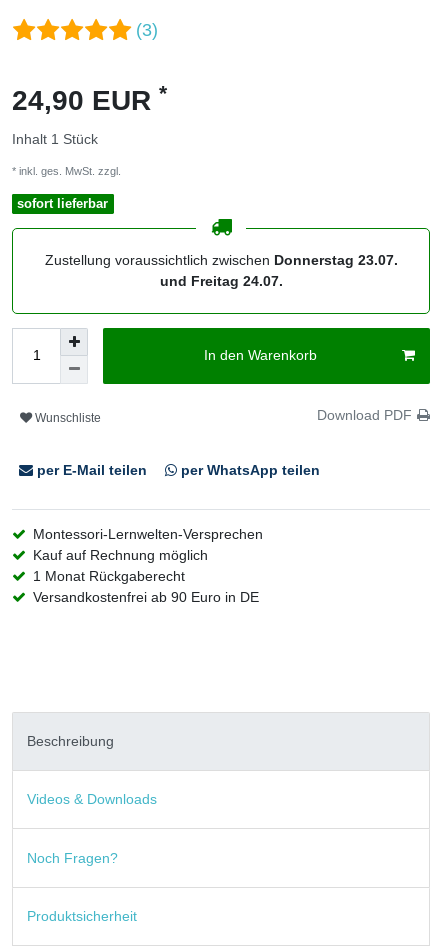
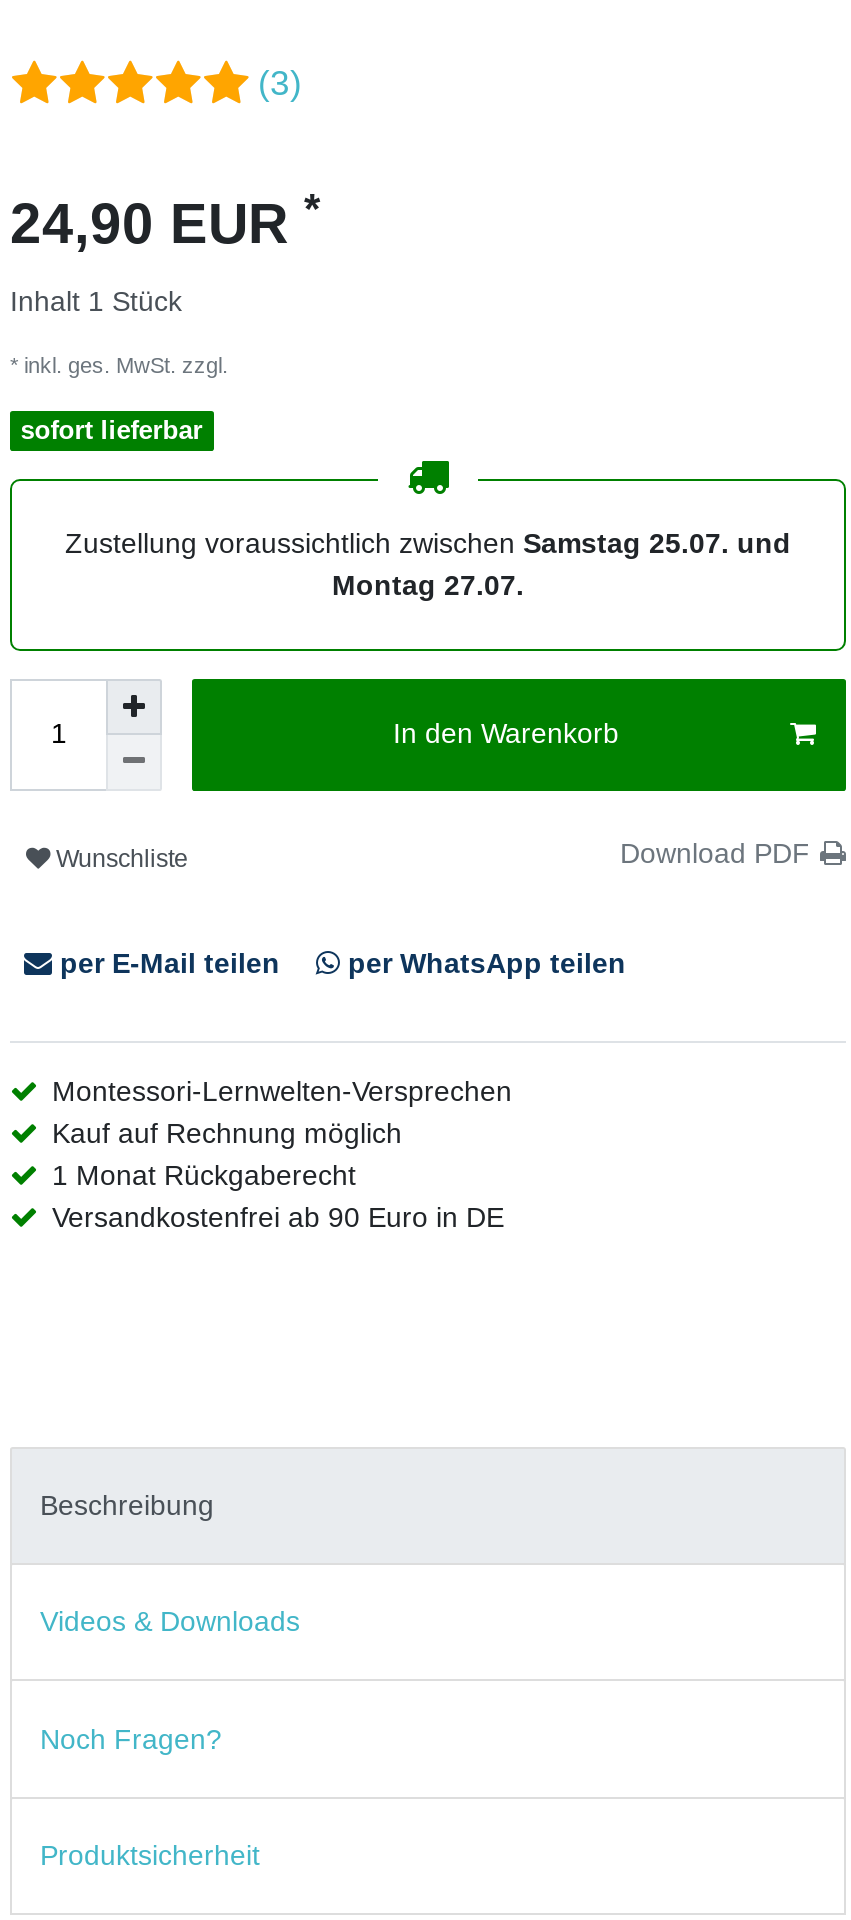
- Zustellung voraussichtlich zwischen Donnerstag 23.07.
- und Freitag 24.07.
+ Zustellung voraussichtlich zwischen Samstag 25.07. und
+ Montag 27.07.
